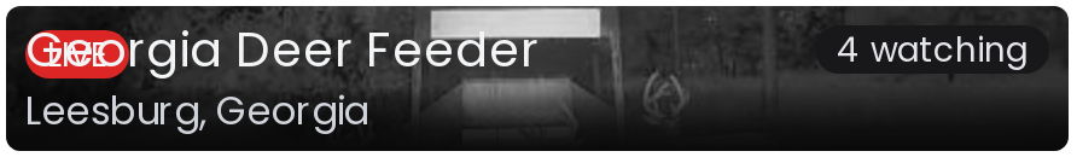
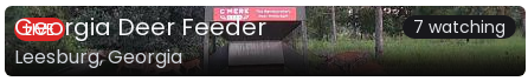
- 4 watching
+ 7 watching
